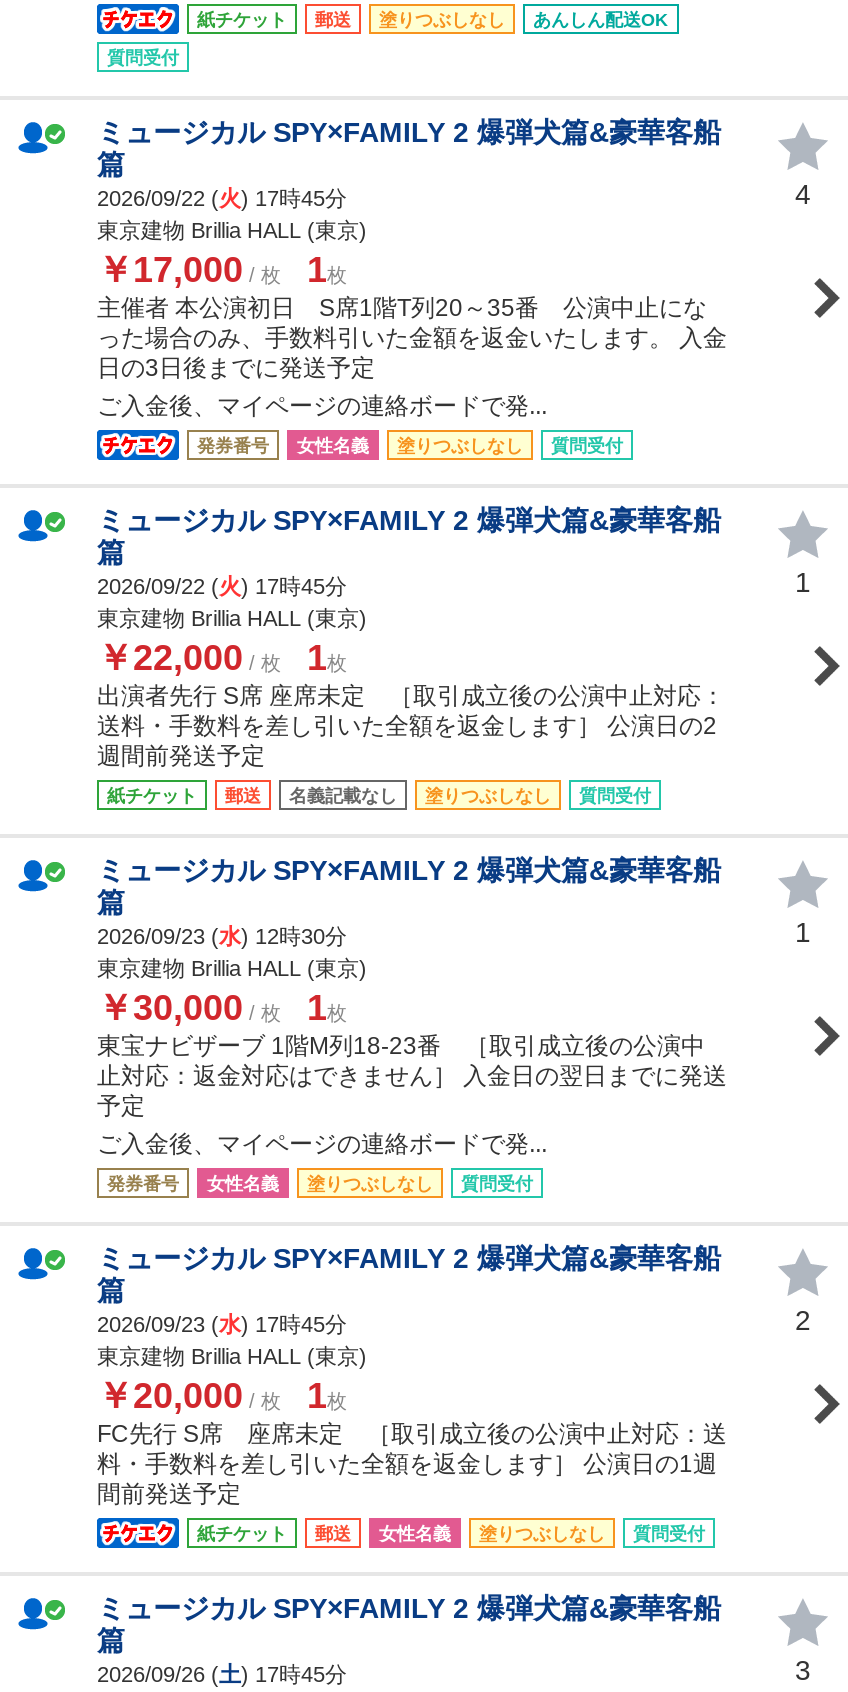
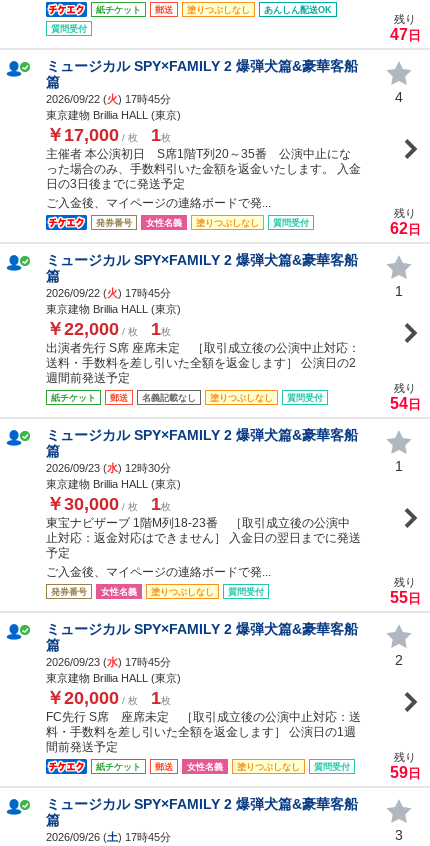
+ 残り
+ 47日

+ 残り
+ 62日

+ 残り
+ 54日

+ 残り
+ 55日

+ 残り
+ 59日
